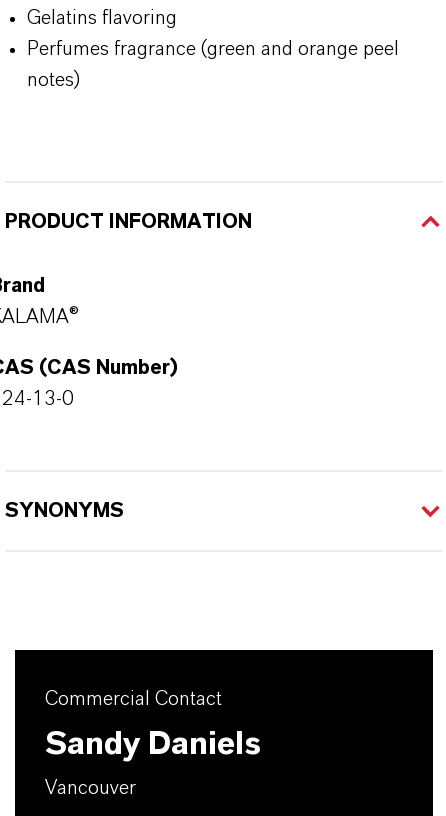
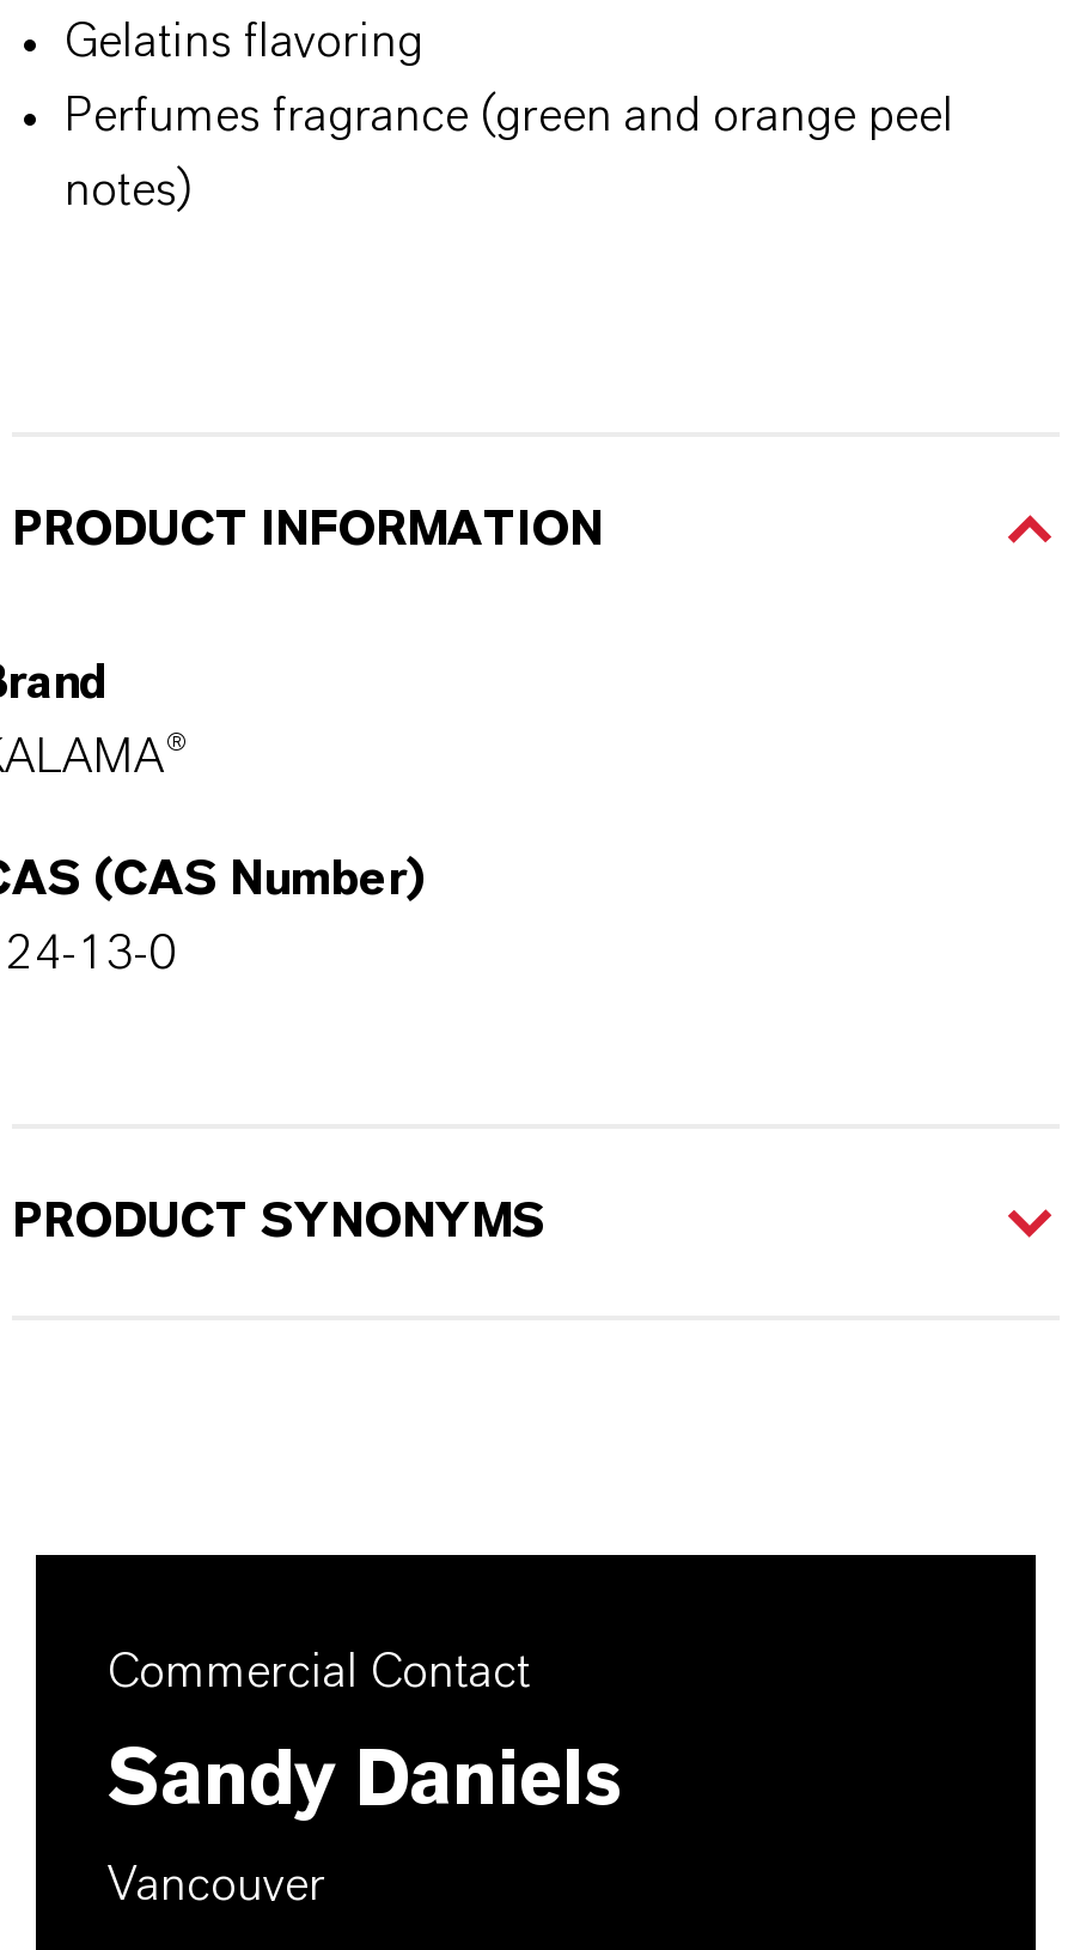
- SYNONYMS
+ PRODUCT SYNONYMS
